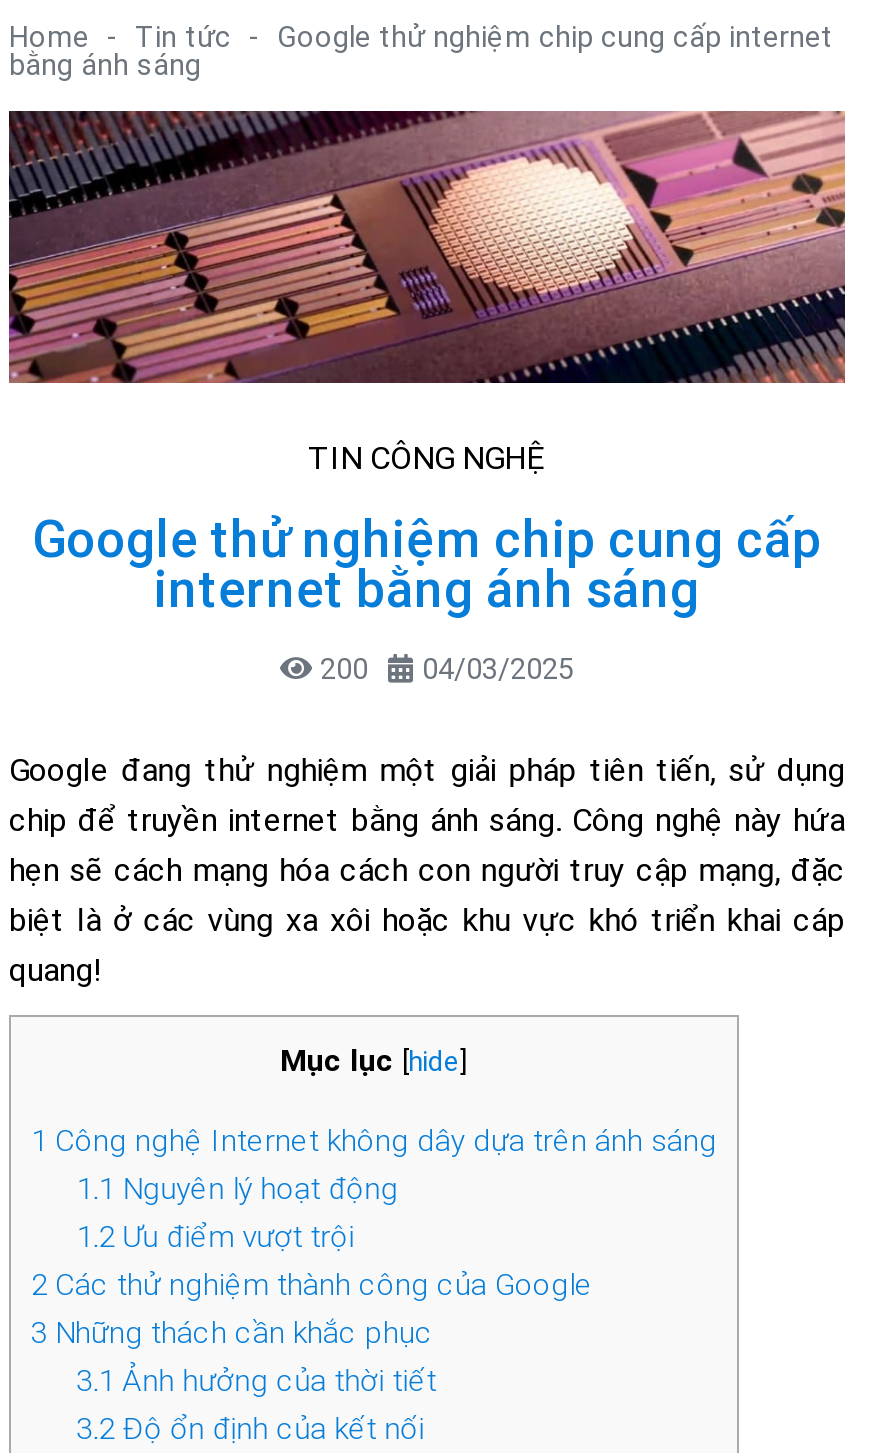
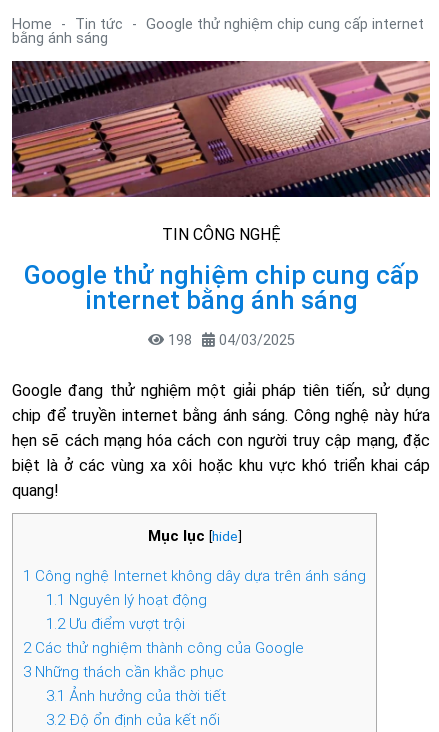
- 200 04/03/2025
+ 198 04/03/2025
